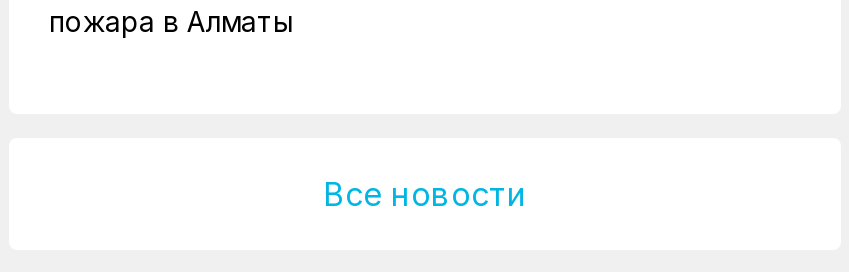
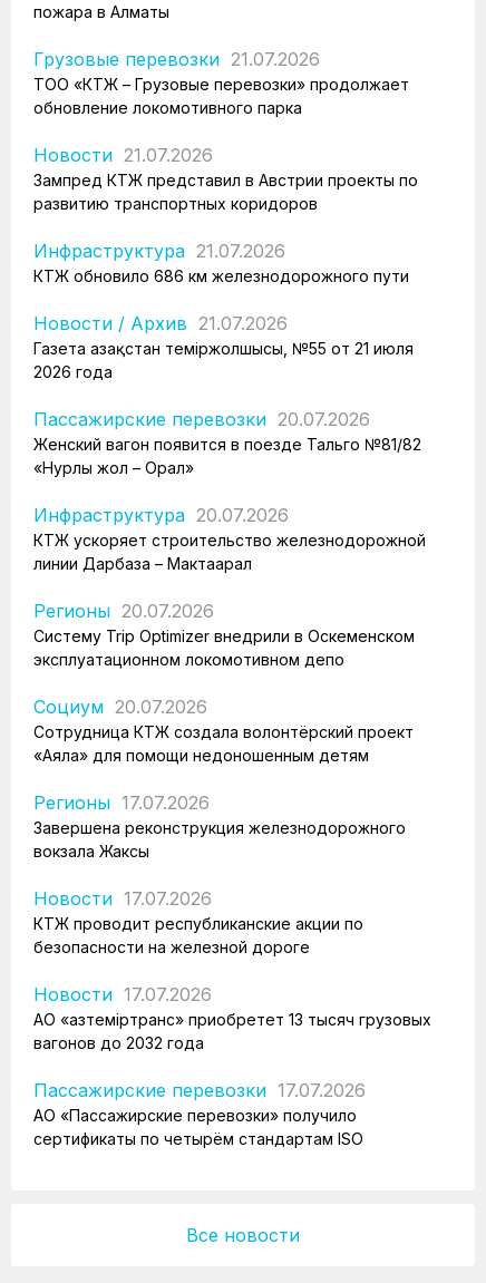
+ Грузовые перевозки 21.07.2026
+ ТОО «КТЖ – Грузовые перевозки» продолжает
+ обновление локомотивного парка
+ Новости 21.07.2026
+ Зампред КТЖ представил в Австрии проекты по
+ развитию транспортных коридоров
+ Инфраструктура 21.07.2026
+ КТЖ обновило 686 км железнодорожного пути
+ Новости / Архив 21.07.2026
+ Газета Қазақстан теміржолшысы, №55 от 21 июля
+ 2026 года
+ Пассажирские перевозки 20.07.2026
+ Женский вагон появится в поезде Тальго №81/82
+ «Нурлы жол – Орал»
+ Инфраструктура 20.07.2026
+ КТЖ ускоряет строительство железнодорожной
+ линии Дарбаза – Мактаарал
+ Регионы 20.07.2026
+ Систему Trip Optimizer внедрили в Оскеменском
+ эксплуатационном локомотивном депо
+ Социум 20.07.2026
+ Сотрудница КТЖ создала волонтёрский проект
+ «Аяла» для помощи недоношенным детям
+ Регионы 17.07.2026
+ Завершена реконструкция железнодорожного
+ вокзала Жаксы
+ Новости 17.07.2026
+ КТЖ проводит республиканские акции по
+ безопасности на железной дороге
+ Новости 17.07.2026
+ АО «Қазтеміртранс» приобретет 13 тысяч грузовых
+ вагонов до 2032 года
+ Пассажирские перевозки 17.07.2026
+ АО «Пассажирские перевозки» получило
+ сертификаты по четырём стандартам ISO
